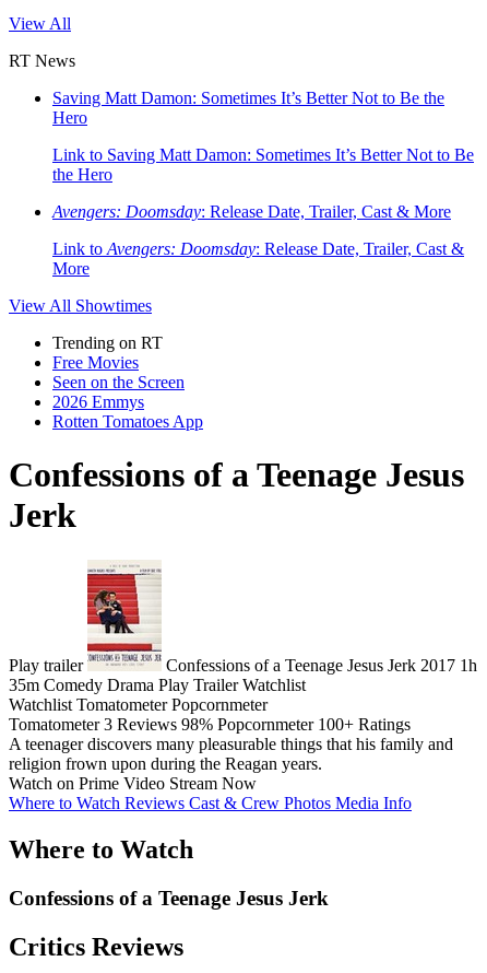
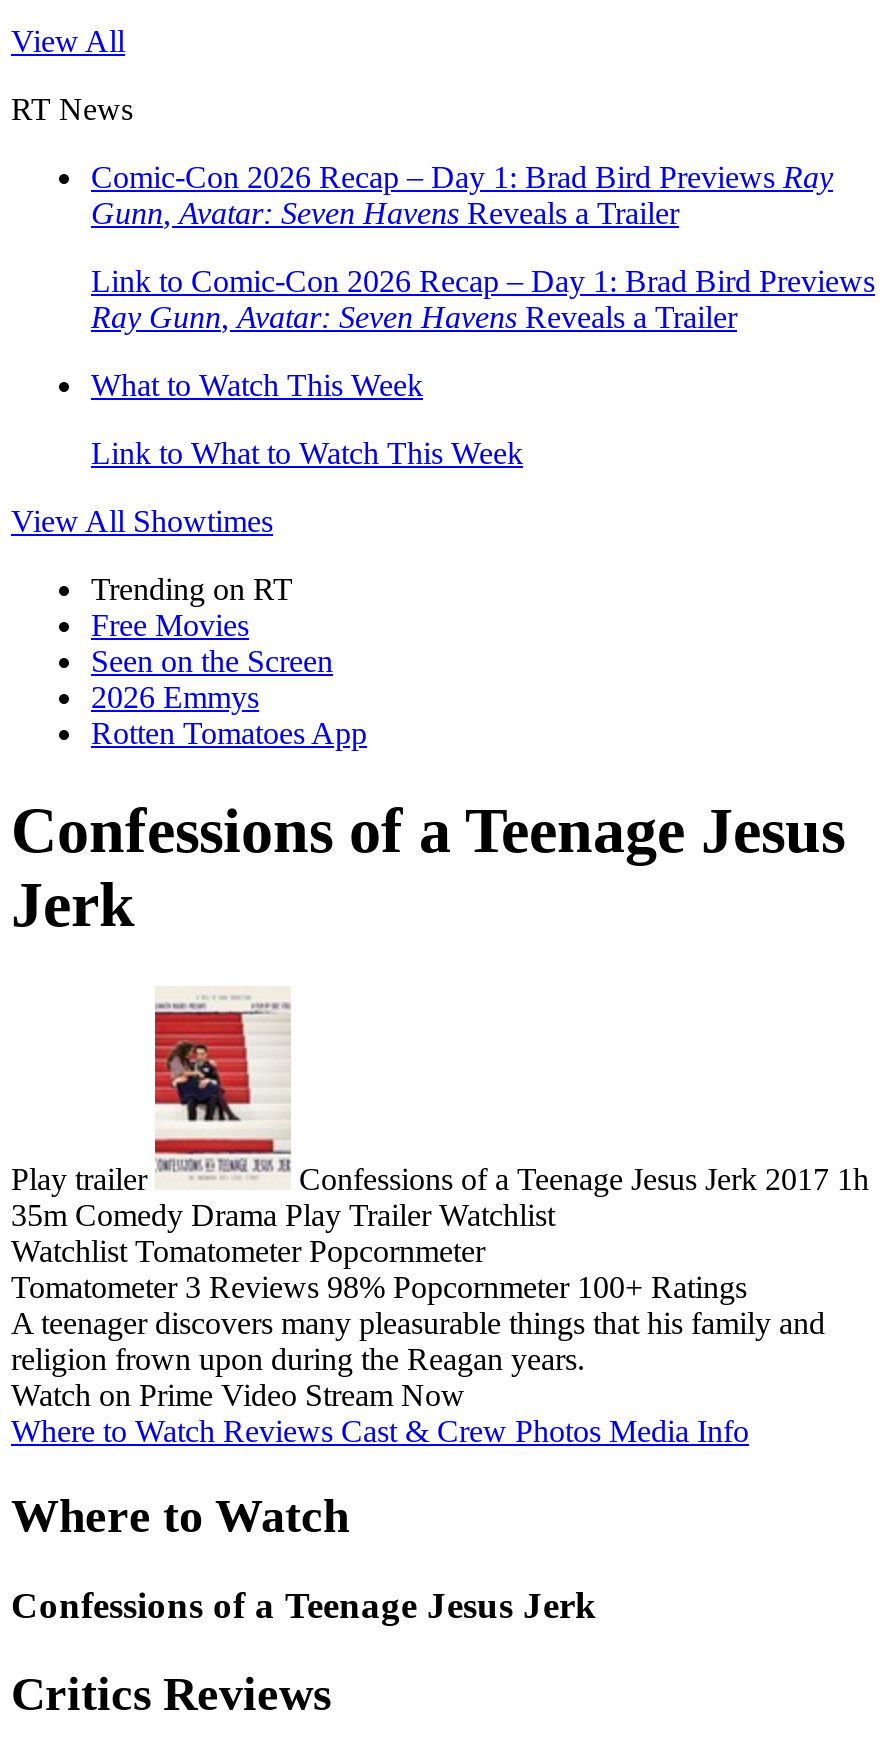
- Saving Matt Damon: Sometimes It’s Better Not to Be the
- Hero
+ Comic-Con 2026 Recap – Day 1: Brad Bird Previews Ray
+ Gunn, Avatar: Seven Havens Reveals a Trailer

- Link to Saving Matt Damon: Sometimes It’s Better Not to Be
- the Hero
+ Link to Comic-Con 2026 Recap – Day 1: Brad Bird Previews
+ Ray Gunn, Avatar: Seven Havens Reveals a Trailer

- Avengers: Doomsday: Release Date, Trailer, Cast & More
+ What to Watch This Week

- Link to Avengers: Doomsday: Release Date, Trailer, Cast &
- More
+ Link to What to Watch This Week
